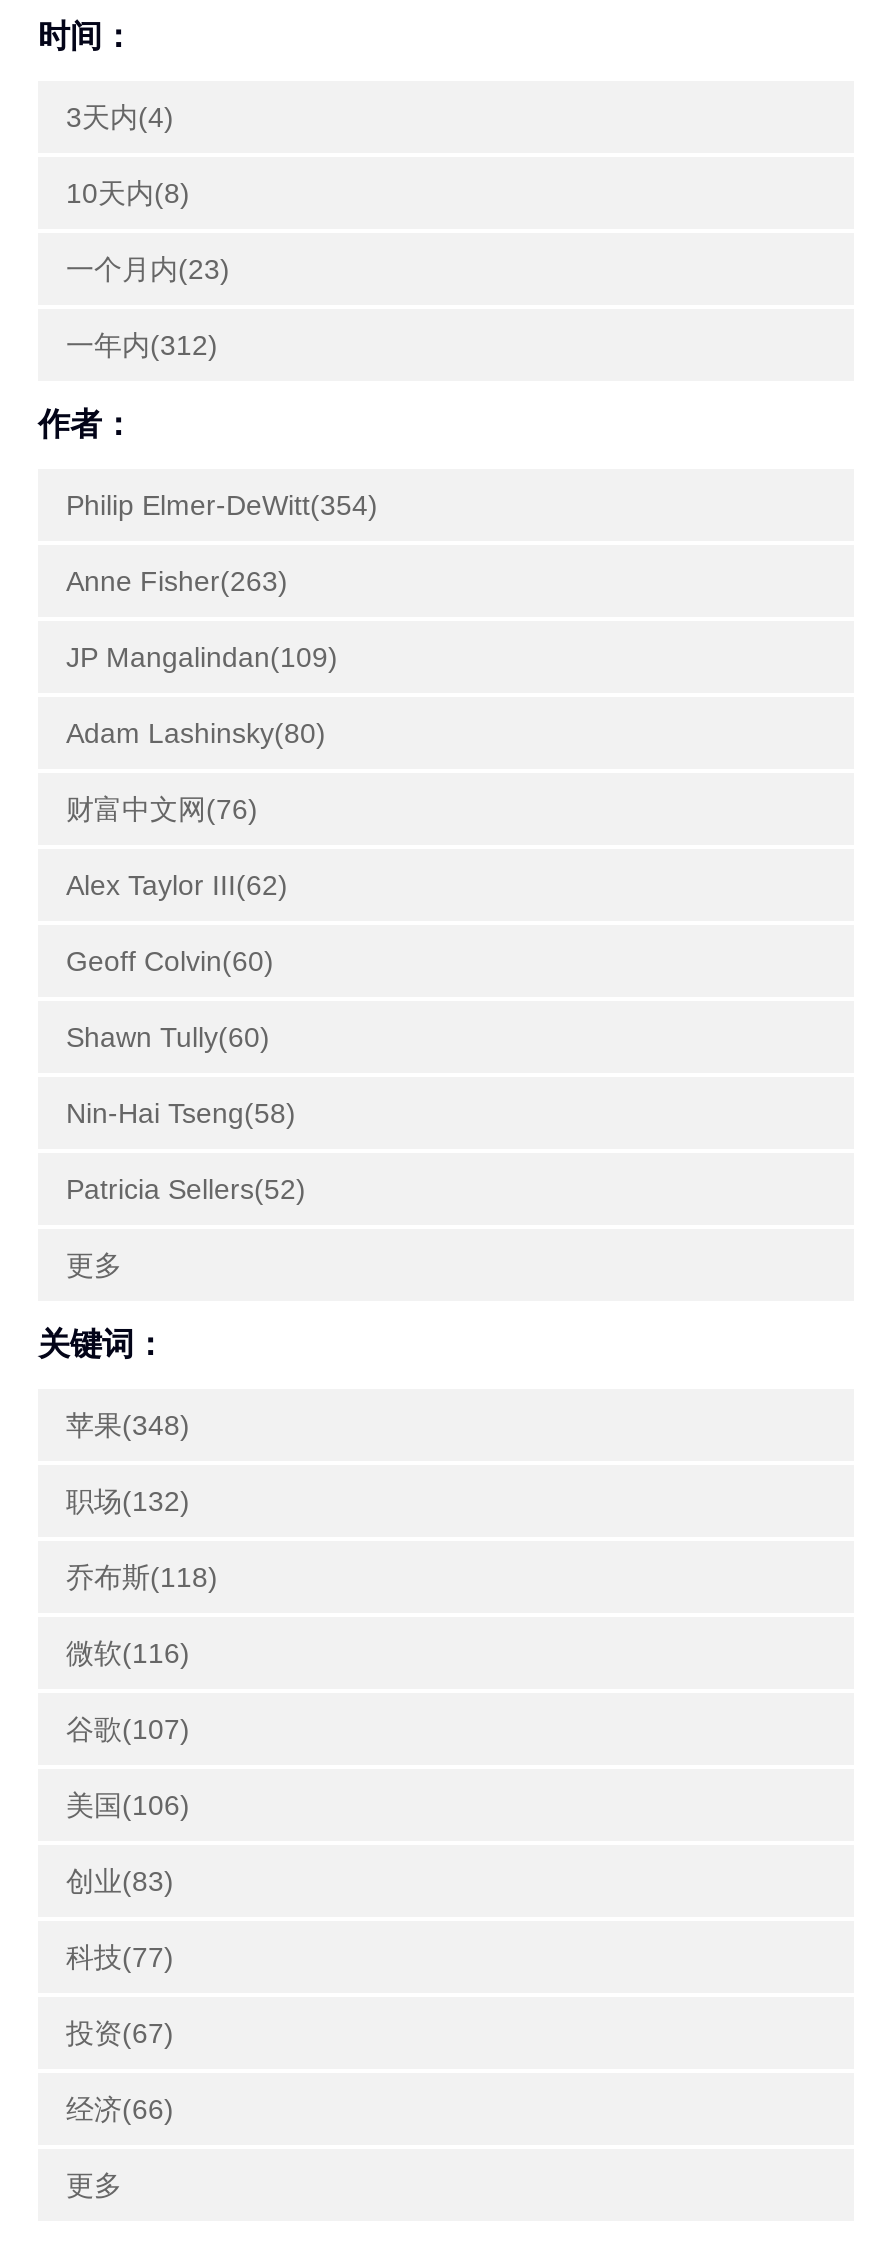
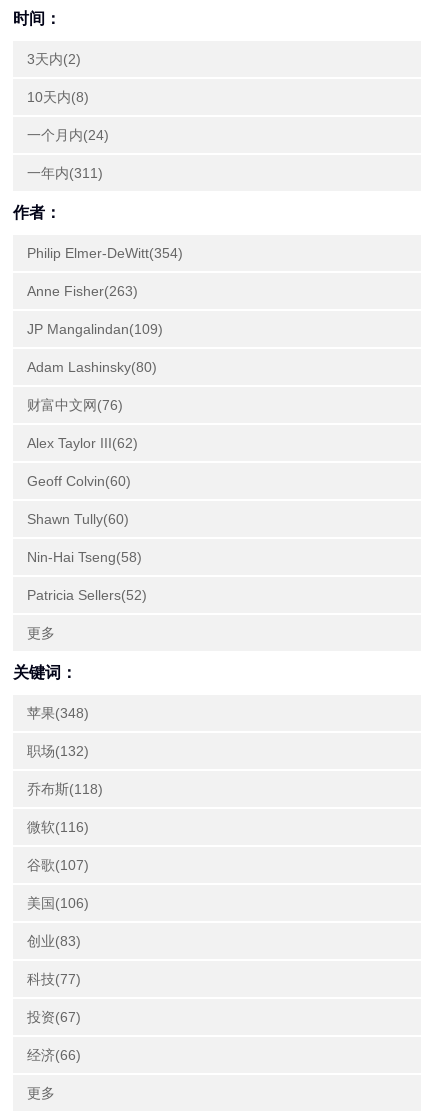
- 3天内(4)
+ 3天内(2)

- 一个月内(23)
+ 一个月内(24)

- 一年内(312)
+ 一年内(311)
